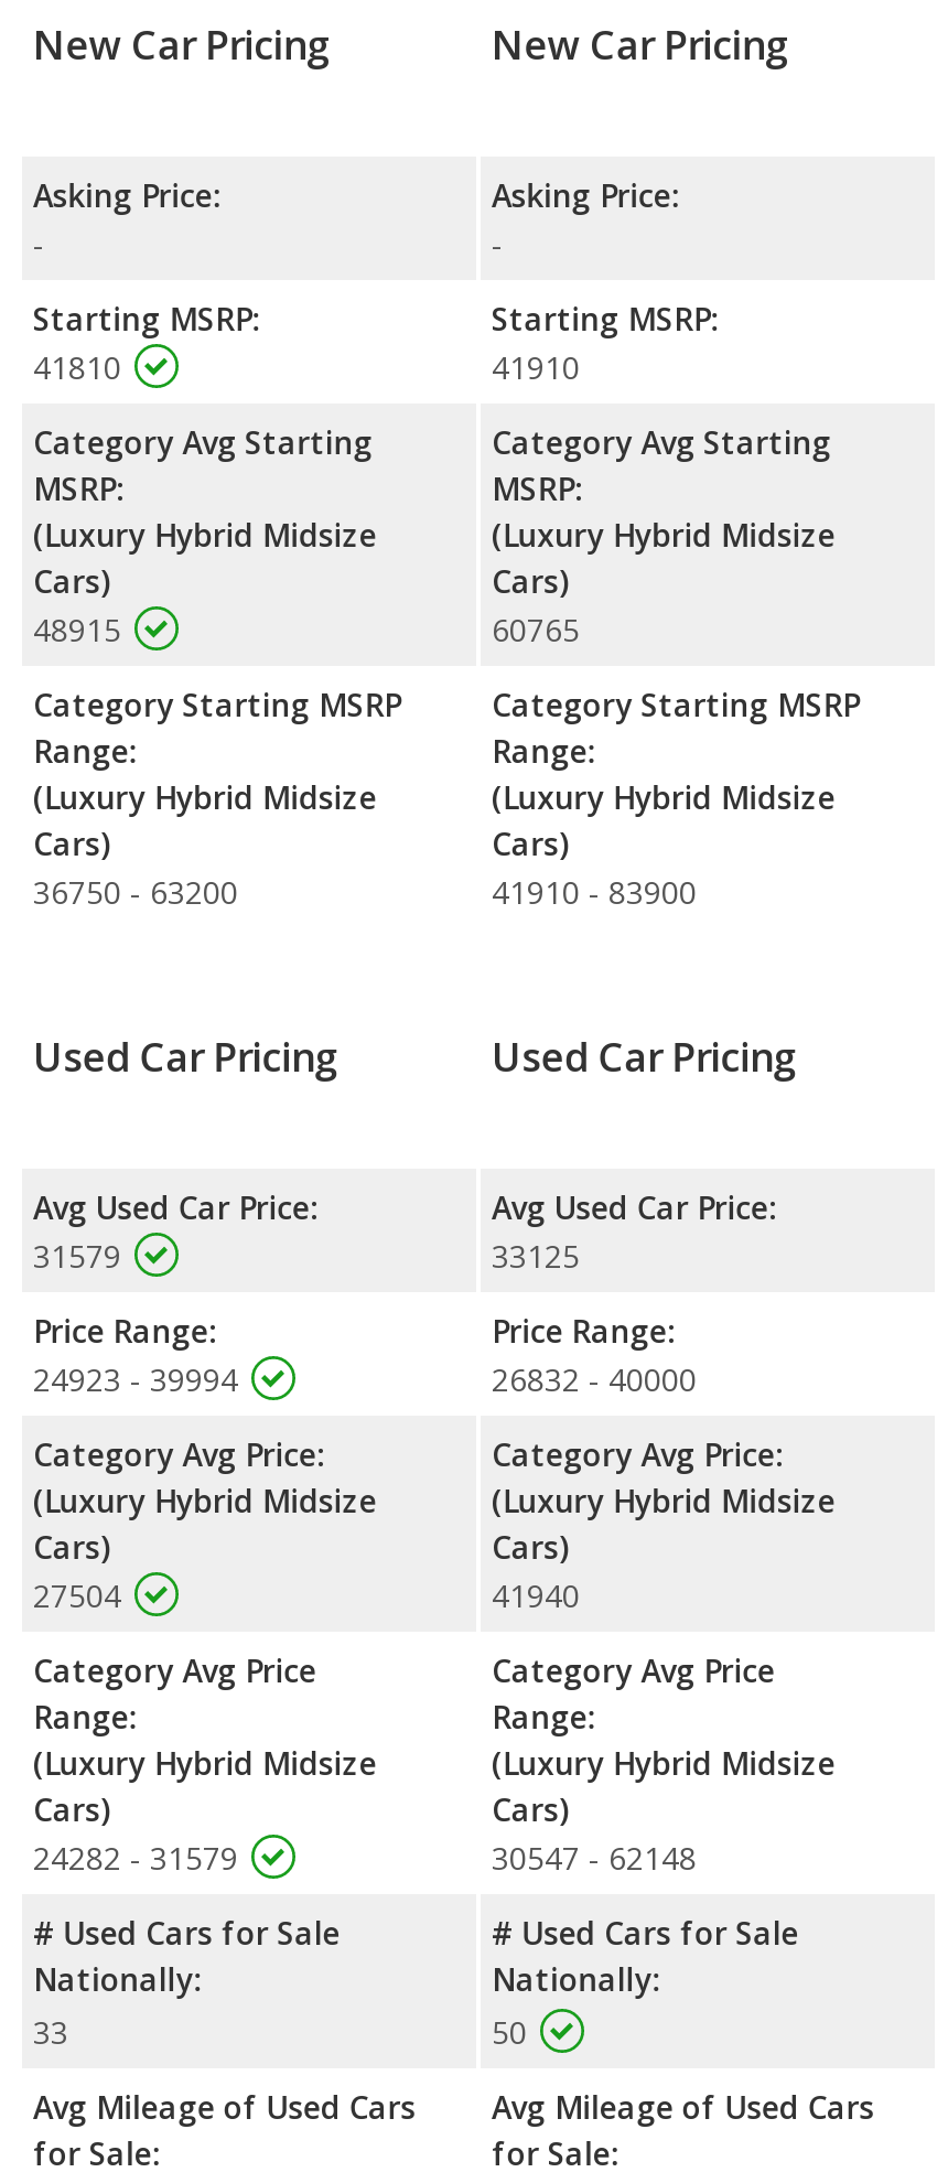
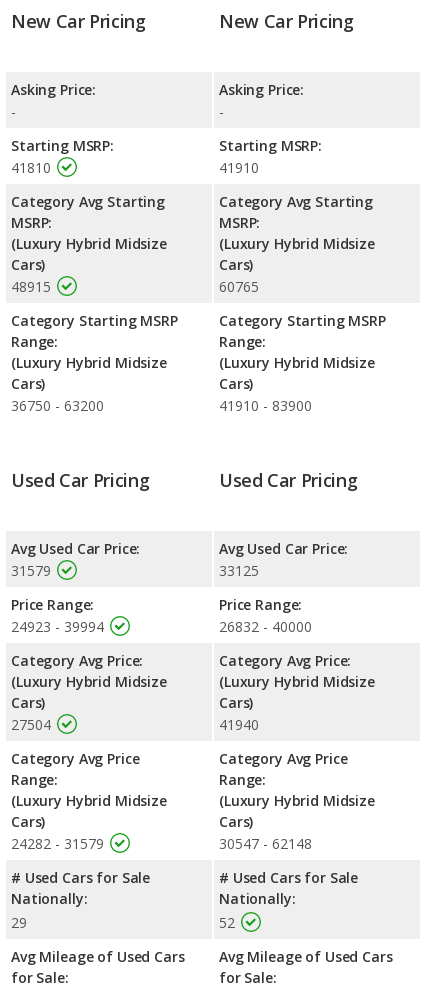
- 33
+ 29

- 50
+ 52
